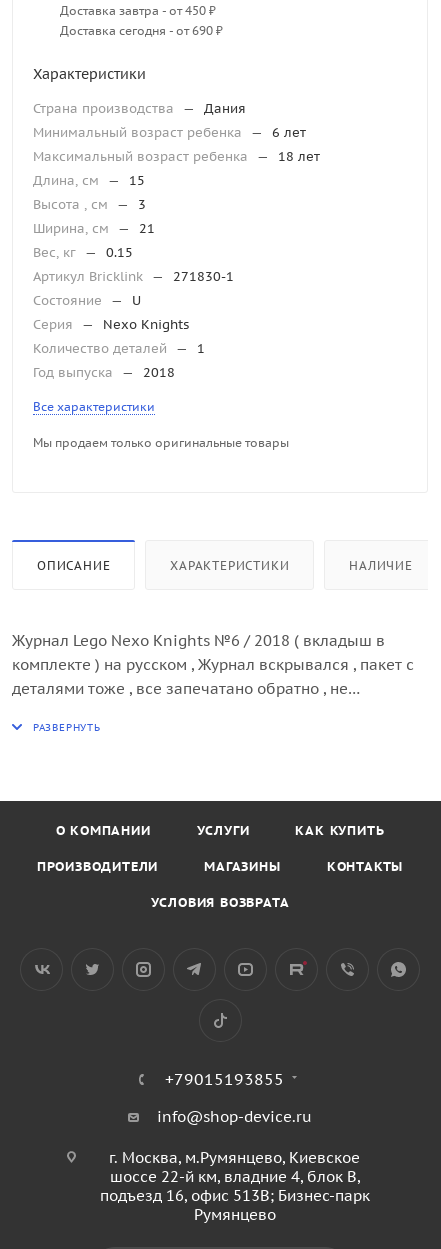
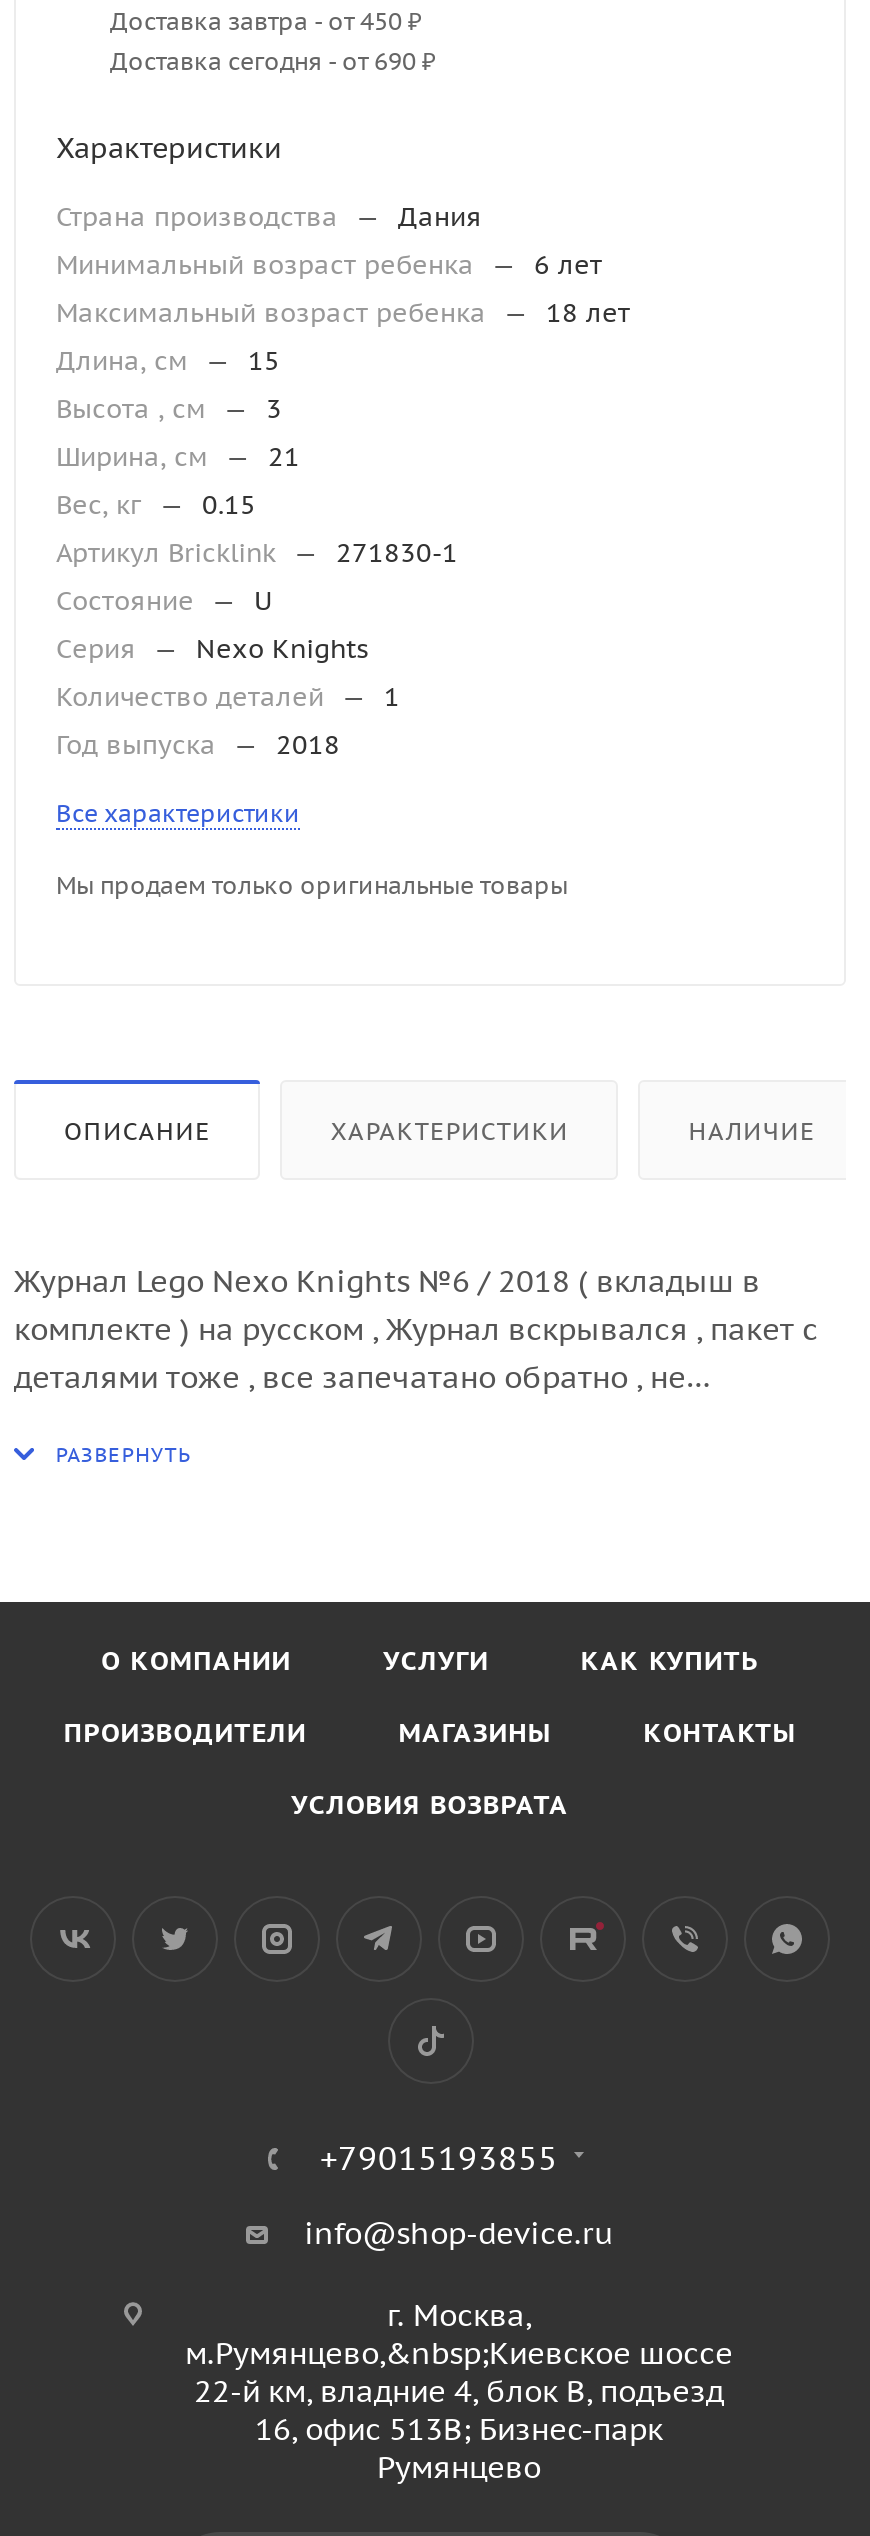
- г. Москва, м.Румянцево, Киевское
- шоссе 22-й км, владние 4, блок В,
- подъезд 16, офис 513В; Бизнес-парк
+ г. Москва,
+ м.Румянцево,&nbsp;Киевское шоссе
+ 22-й км, владние 4, блок В, подъезд
+ 16, офис 513В; Бизнес-парк
